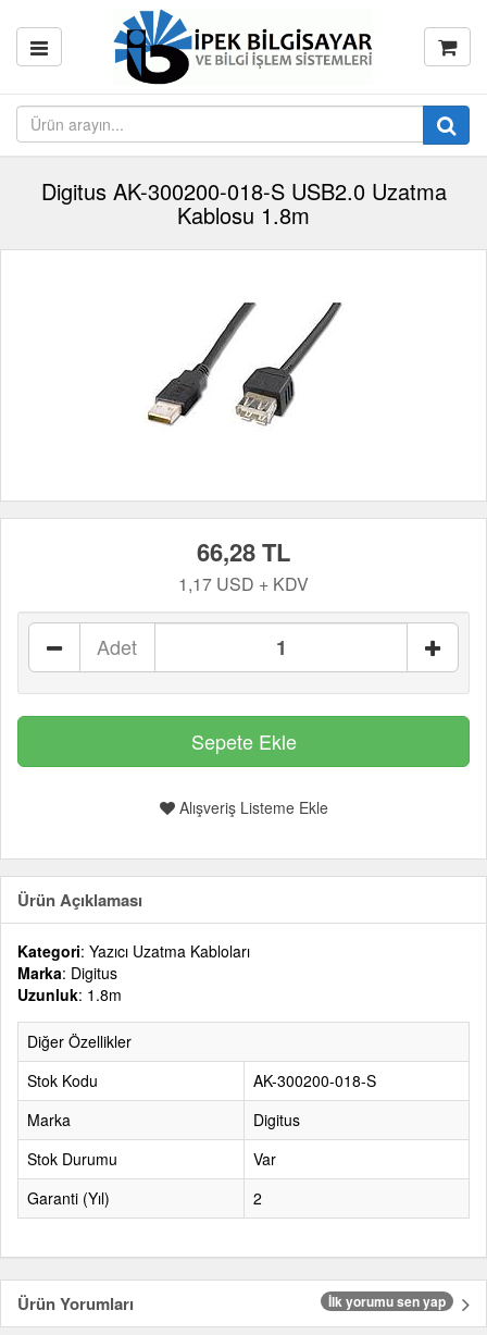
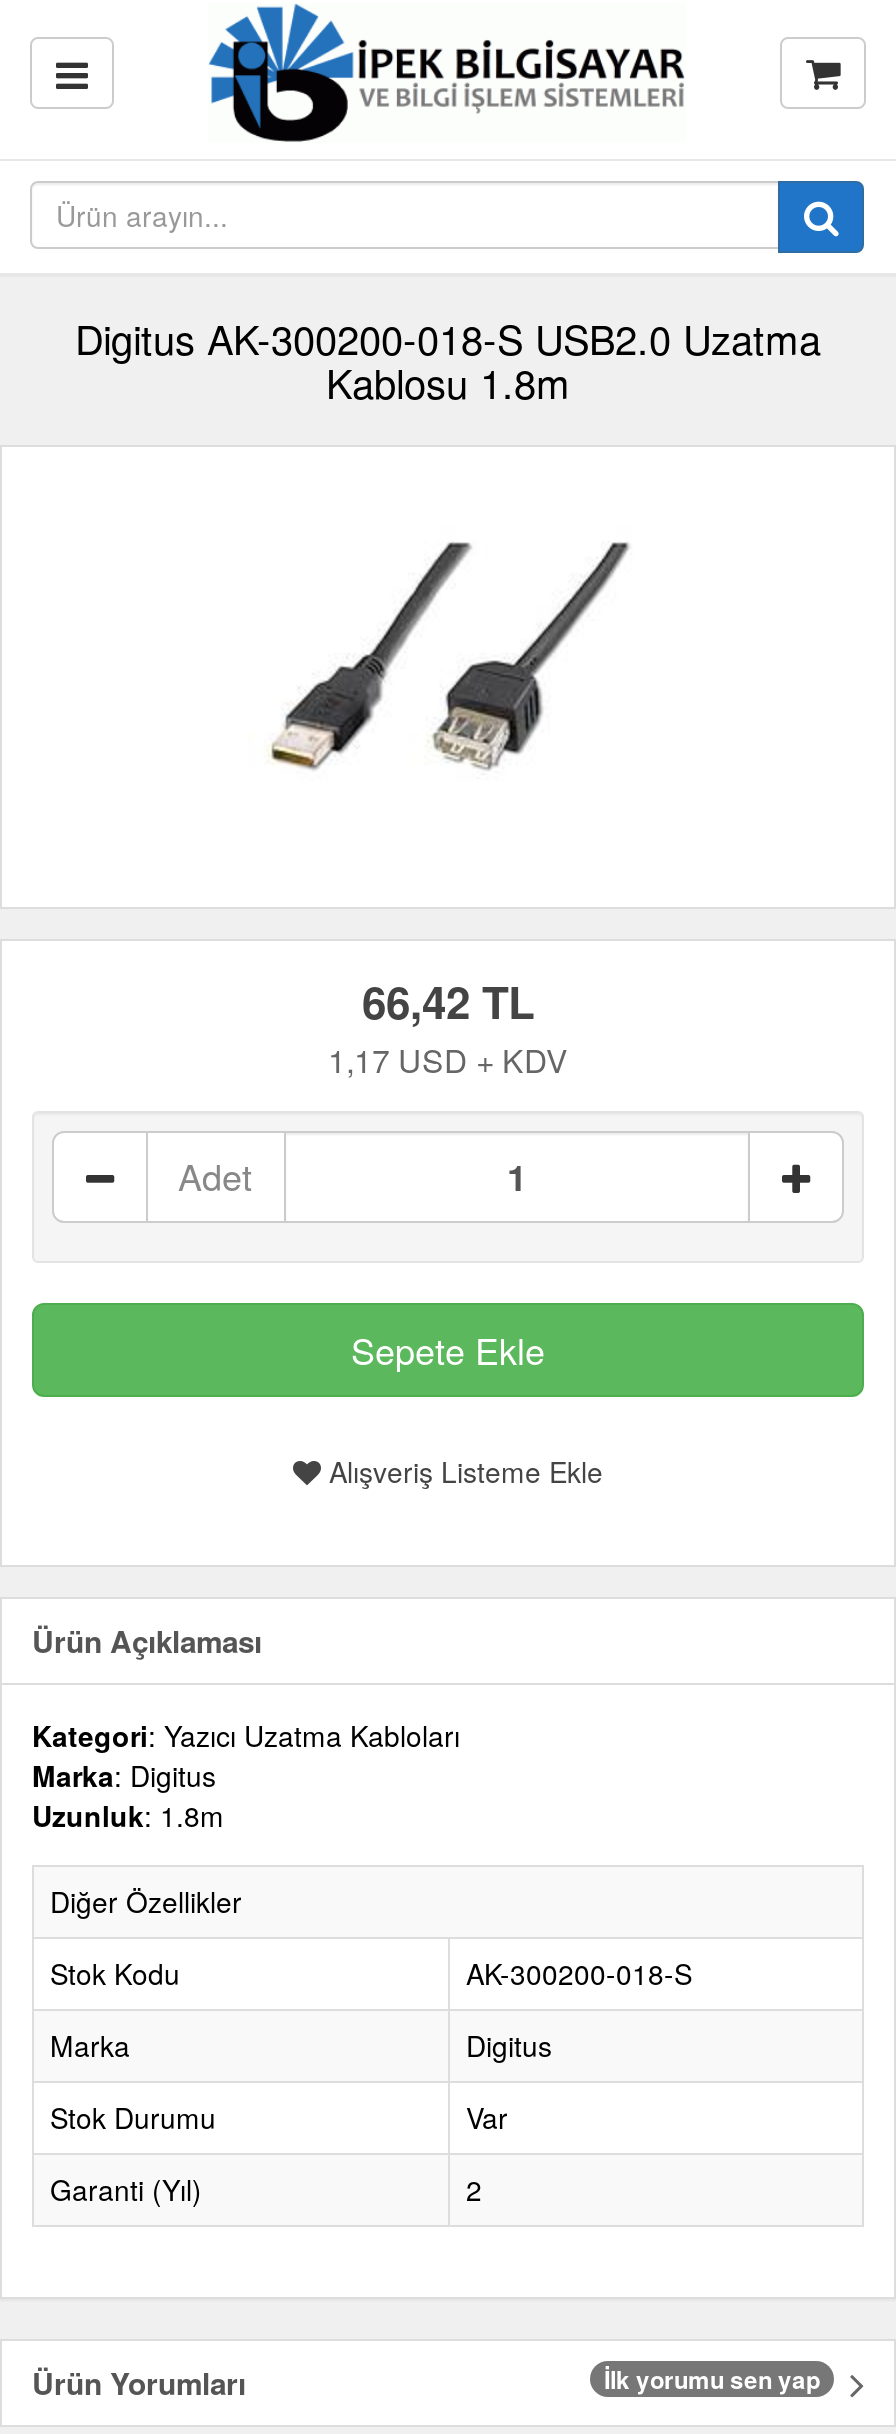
- 66,28 TL
+ 66,42 TL
